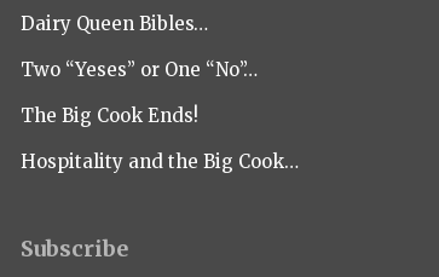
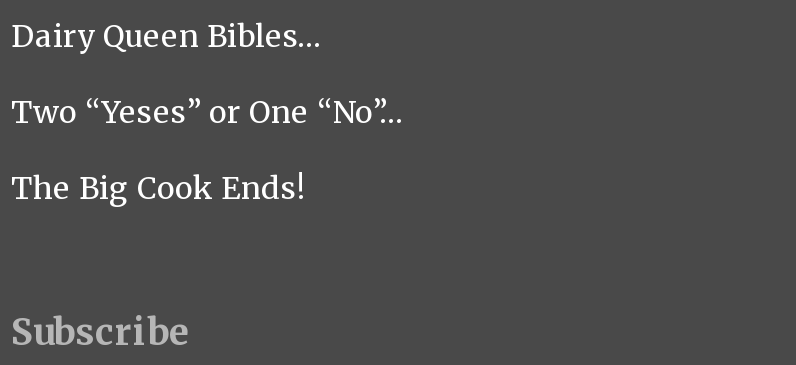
- Hospitality and the Big Cook…
